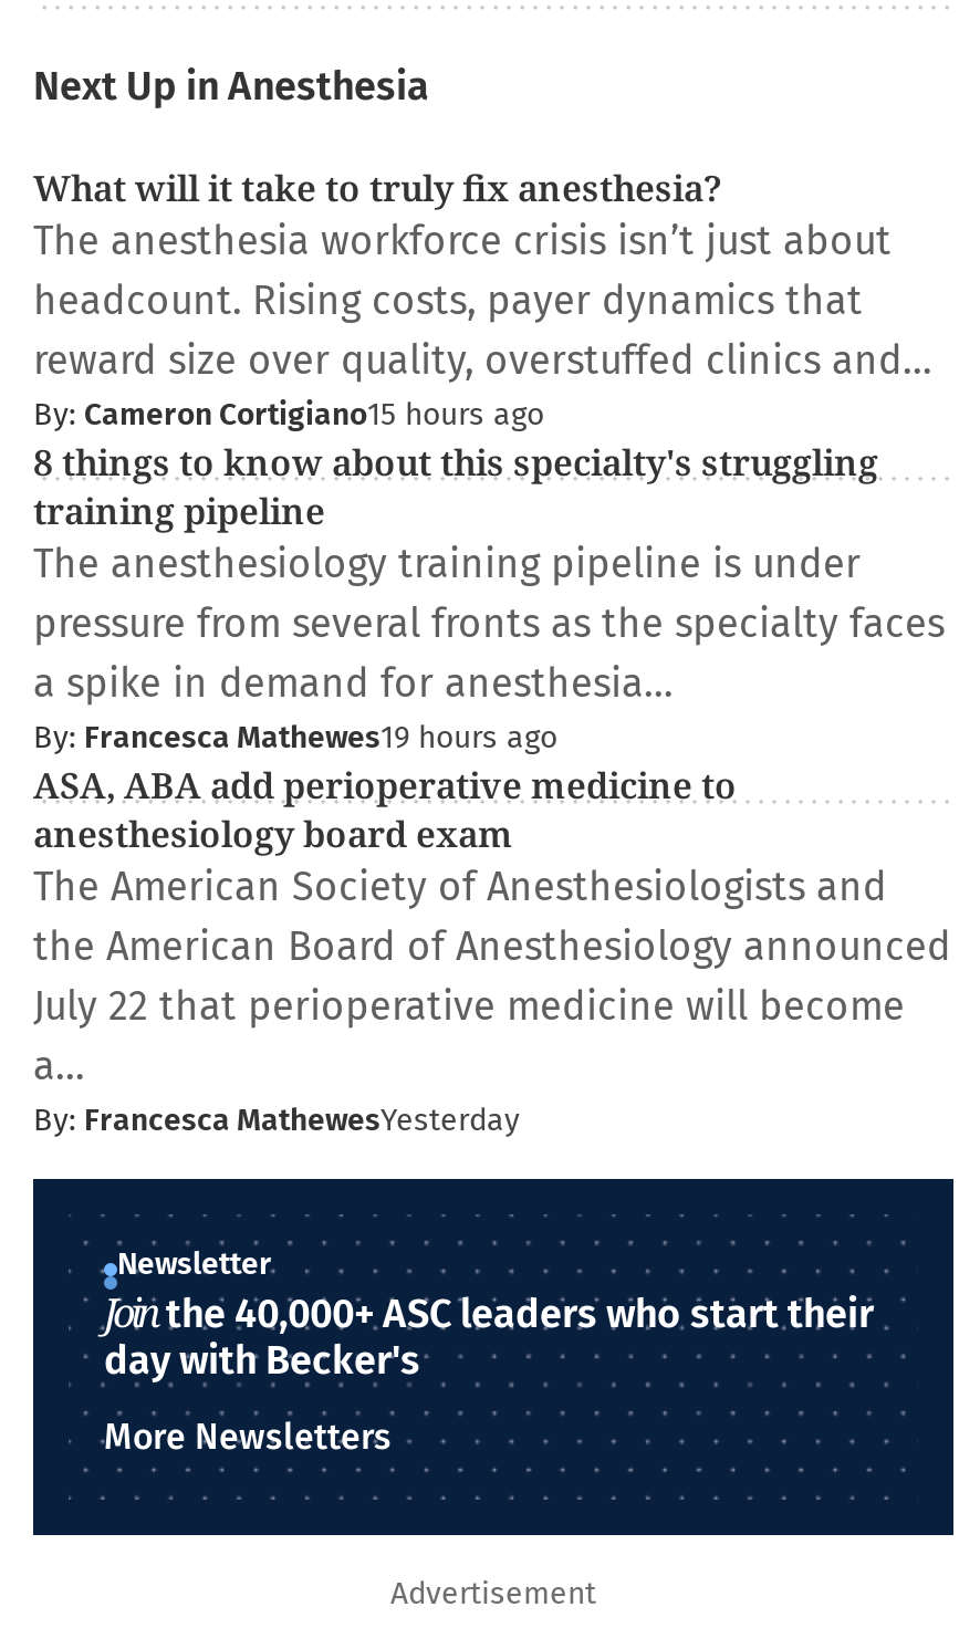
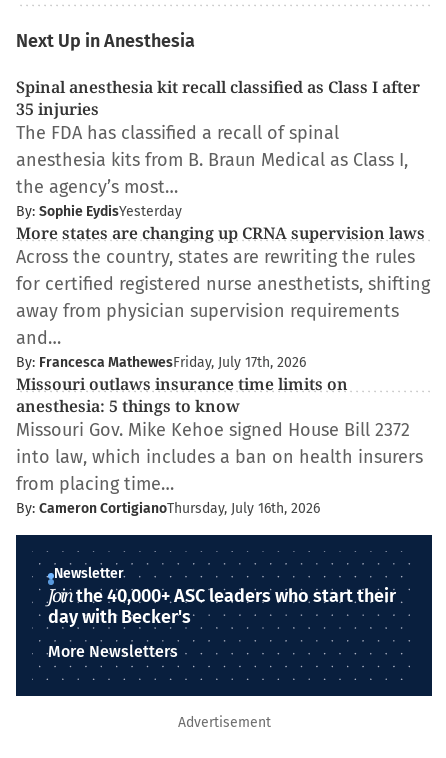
- What will it take to truly fix anesthesia?
- The anesthesia workforce crisis isn’t just about
- headcount. Rising costs, payer dynamics that
- reward size over quality, overstuffed clinics and…
- By: Cameron Cortigiano15 hours ago
- 8 things to know about this specialty's struggling
- training pipeline
- The anesthesiology training pipeline is under
- pressure from several fronts as the specialty faces
- a spike in demand for anesthesia…
- By: Francesca Mathewes19 hours ago
- ASA, ABA add perioperative medicine to
- anesthesiology board exam
- The American Society of Anesthesiologists and
- the American Board of Anesthesiology announced
- July 22 that perioperative medicine will become
- a…
- By: Francesca MathewesYesterday
+ Spinal anesthesia kit recall classified as Class I after
+ 35 injuries
+ The FDA has classified a recall of spinal
+ anesthesia kits from B. Braun Medical as Class I,
+ the agency’s most…
+ By: Sophie EydisYesterday
+ More states are changing up CRNA supervision laws
+ Across the country, states are rewriting the rules
+ for certified registered nurse anesthetists, shifting
+ away from physician supervision requirements
+ and…
+ By: Francesca MathewesFriday, July 17th, 2026
+ Missouri outlaws insurance time limits on
+ anesthesia: 5 things to know
+ Missouri Gov. Mike Kehoe signed House Bill 2372
+ into law, which includes a ban on health insurers
+ from placing time…
+ By: Cameron CortigianoThursday, July 16th, 2026
